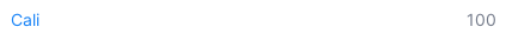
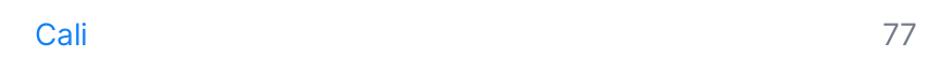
- 100
+ 77
